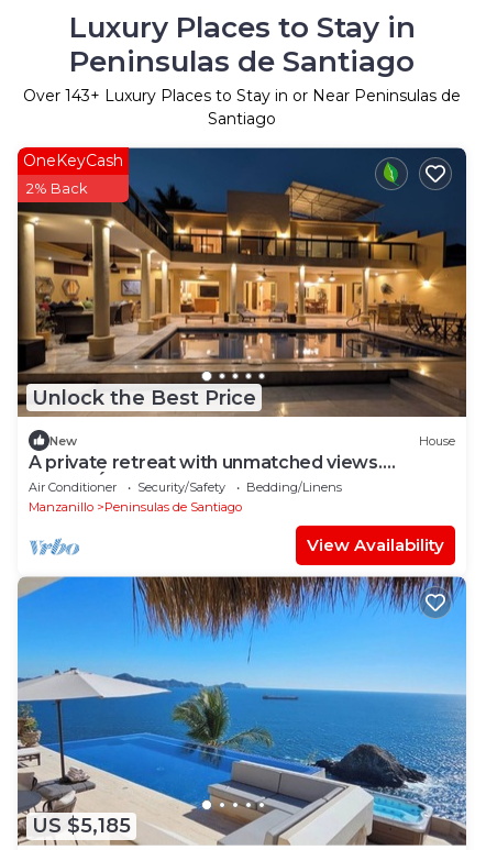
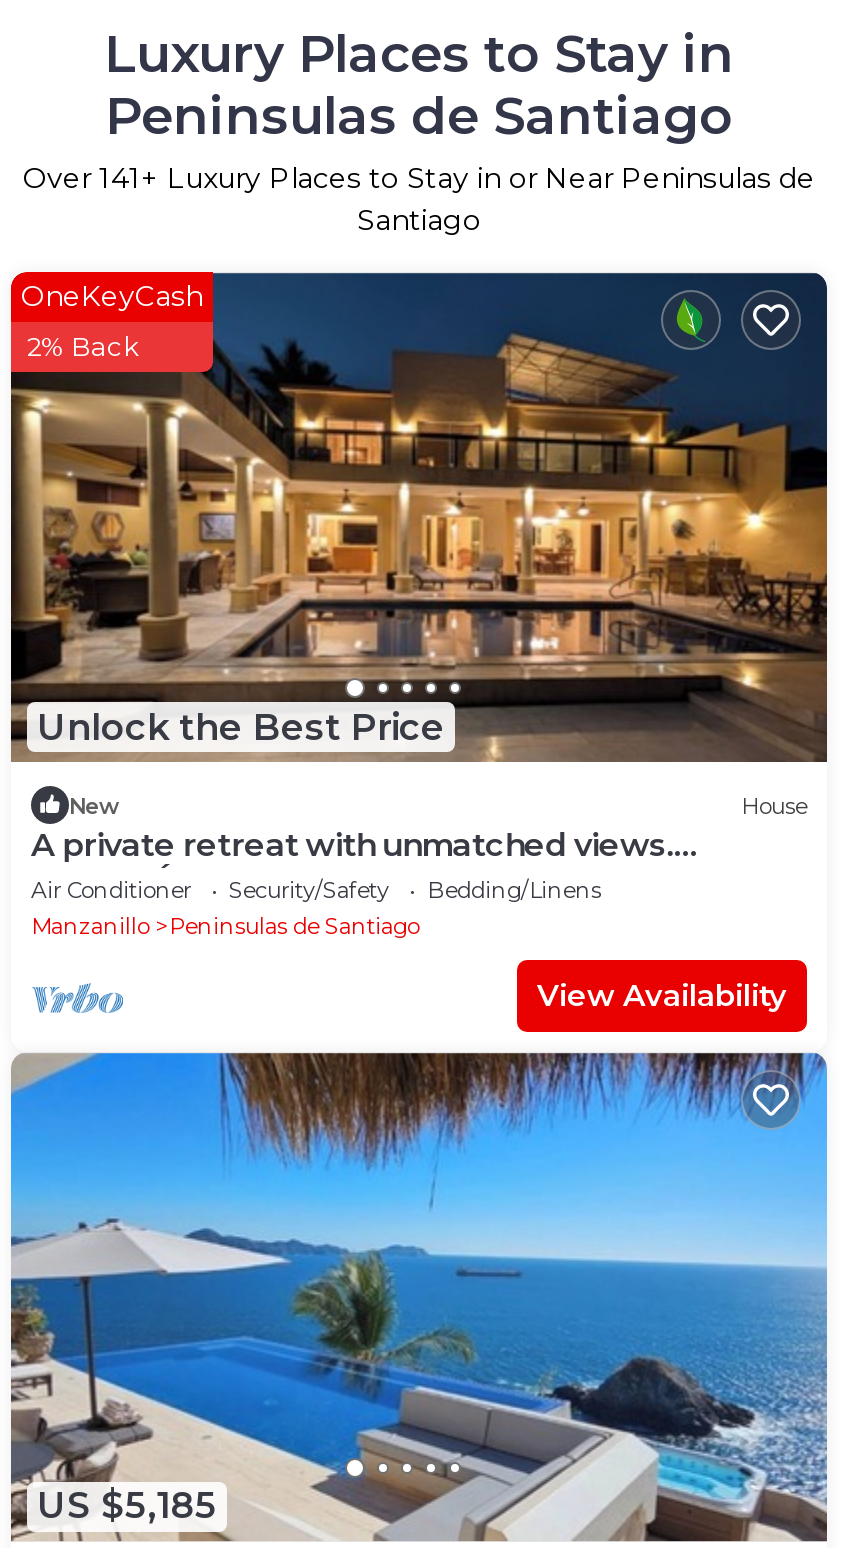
- Over 143 + Luxury Places to Stay in or Near Peninsulas de
+ Over 141 + Luxury Places to Stay in or Near Peninsulas de
